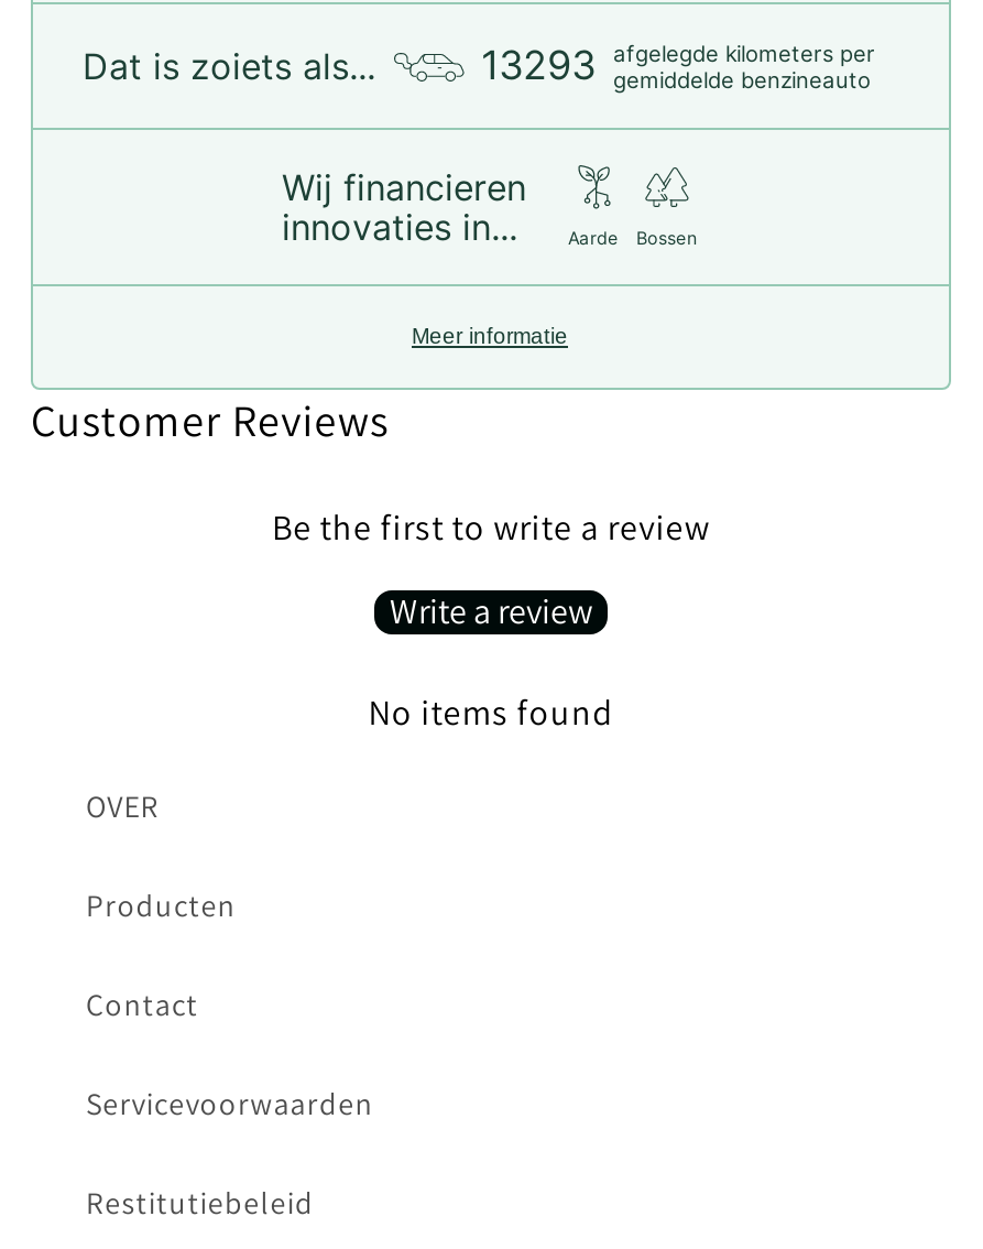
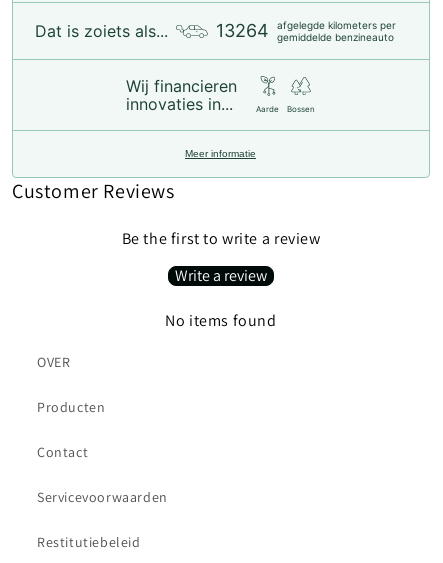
- 13293 afgelegde kilometers per gemiddelde benzineauto
+ 13264 afgelegde kilometers per gemiddelde benzineauto
